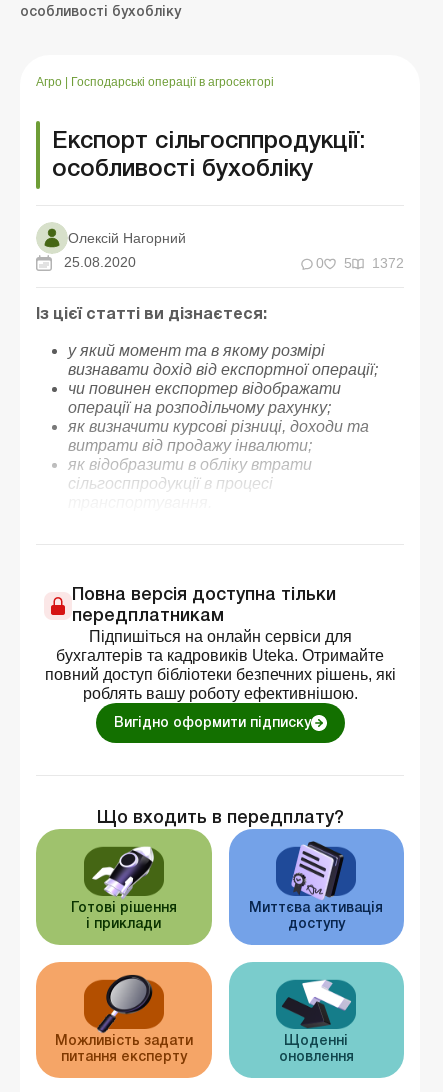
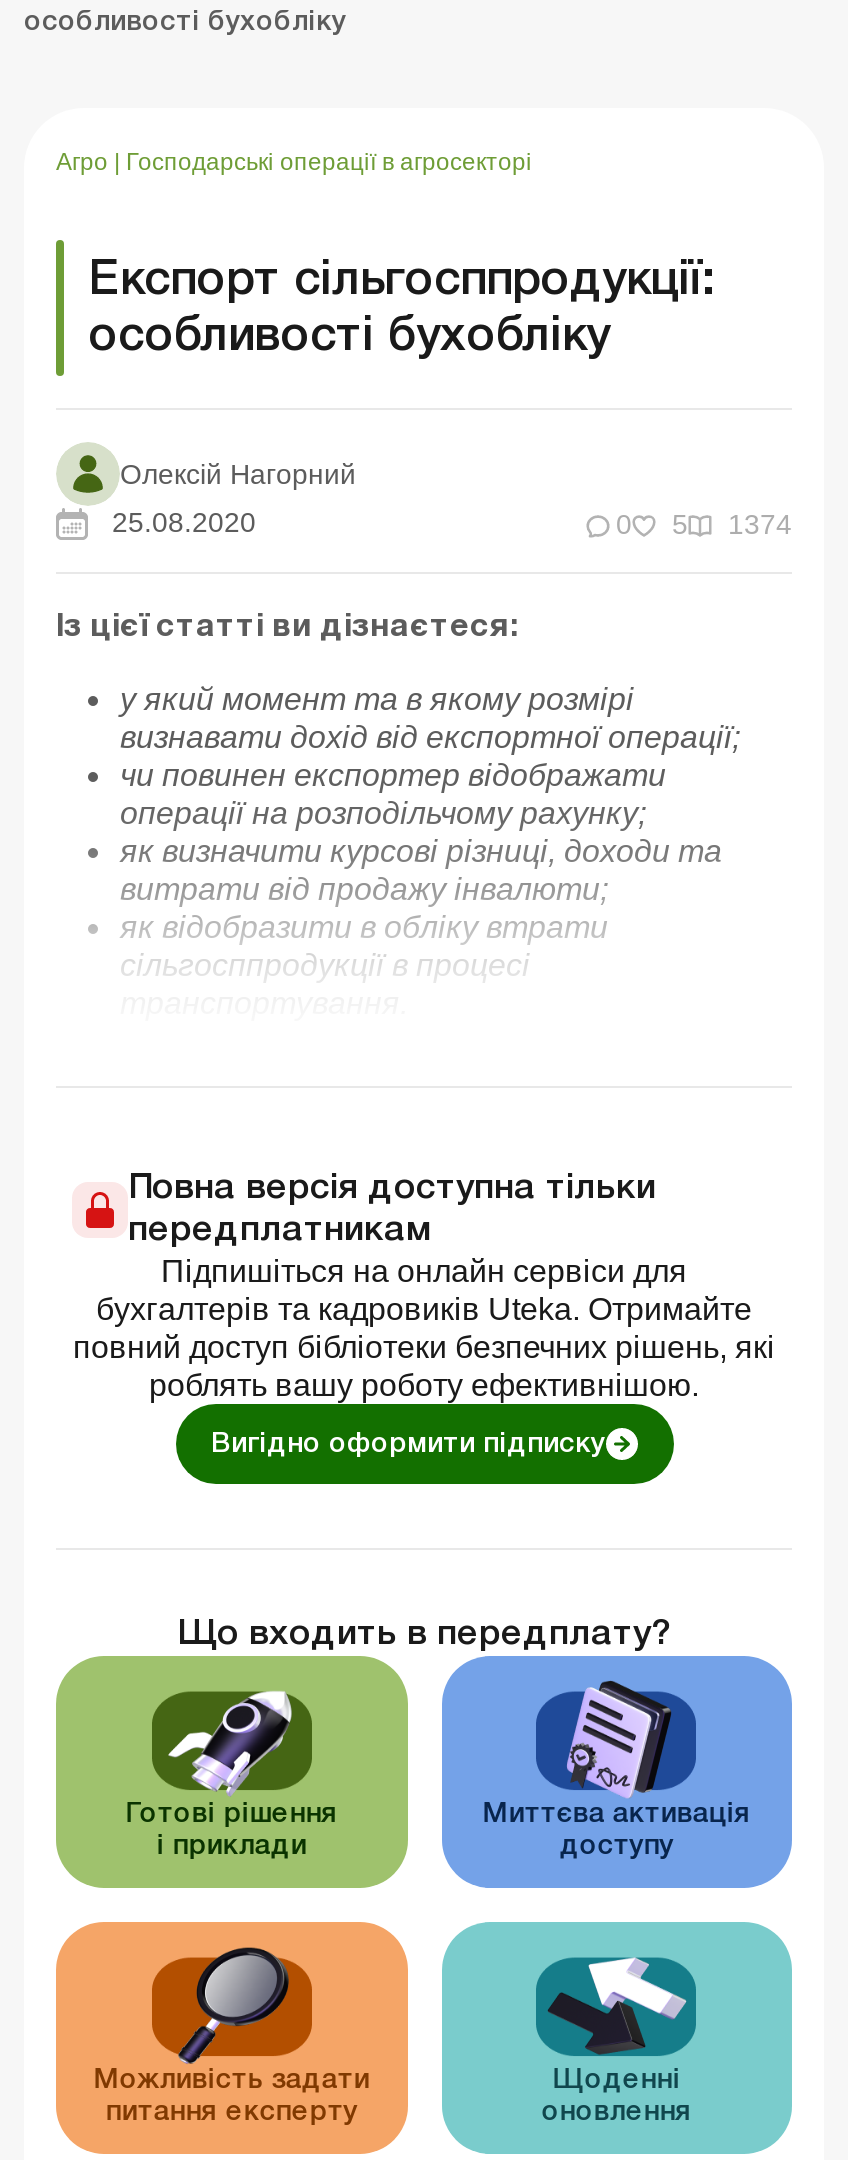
- 1372
+ 1374
